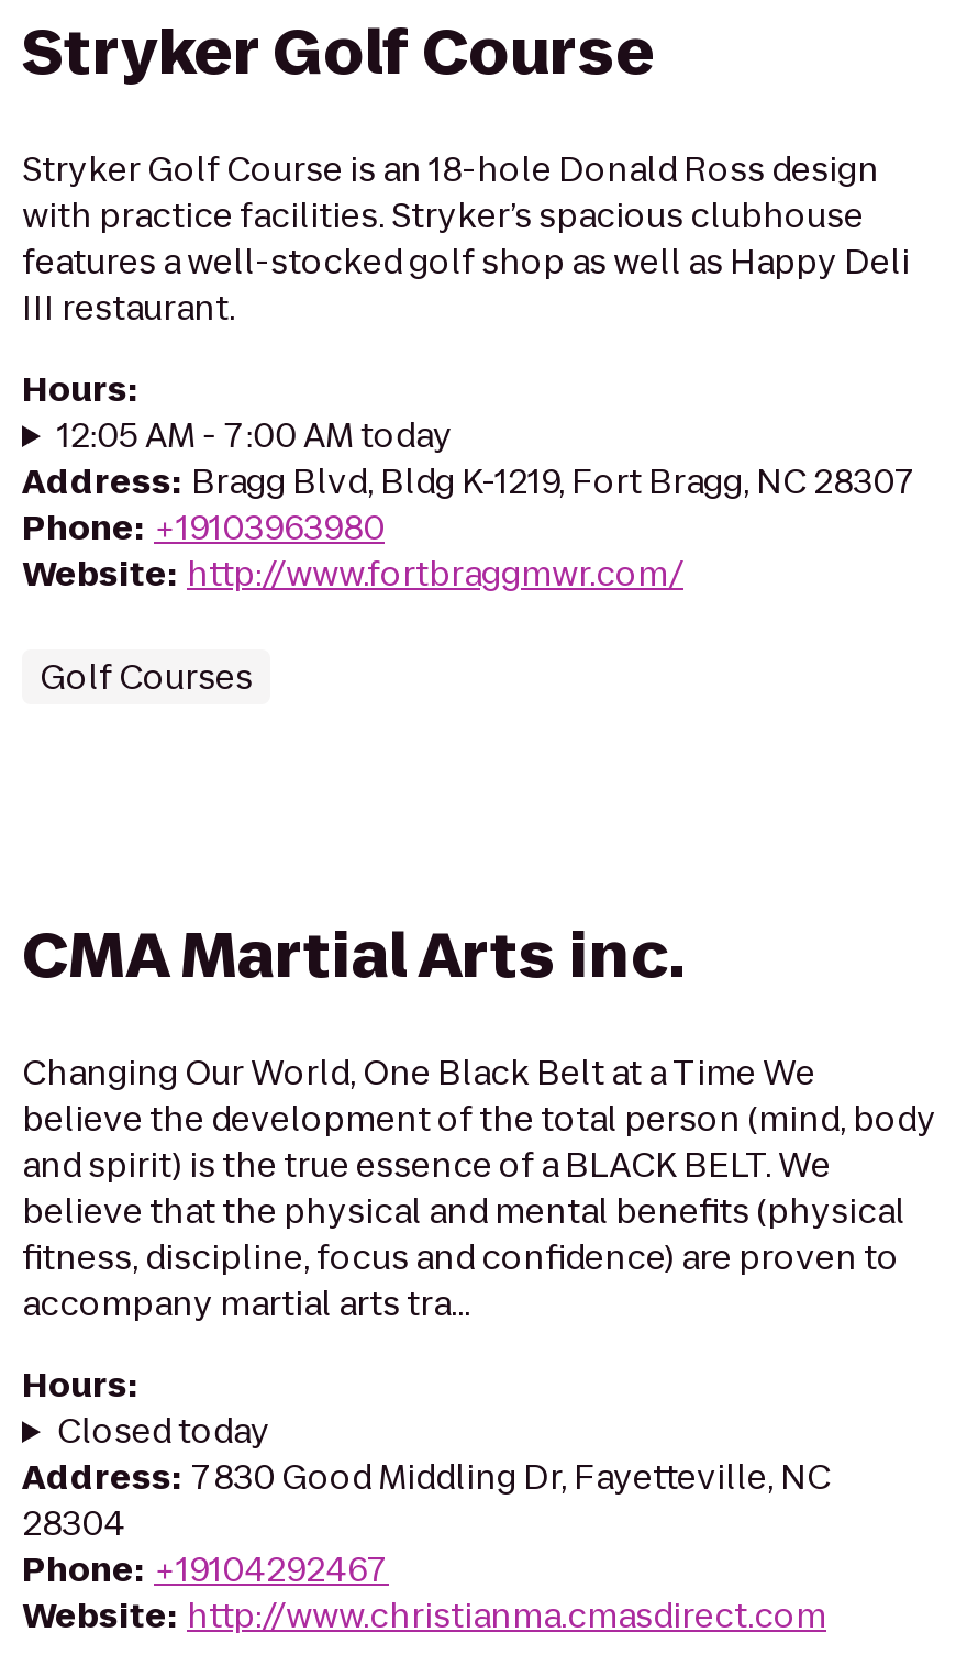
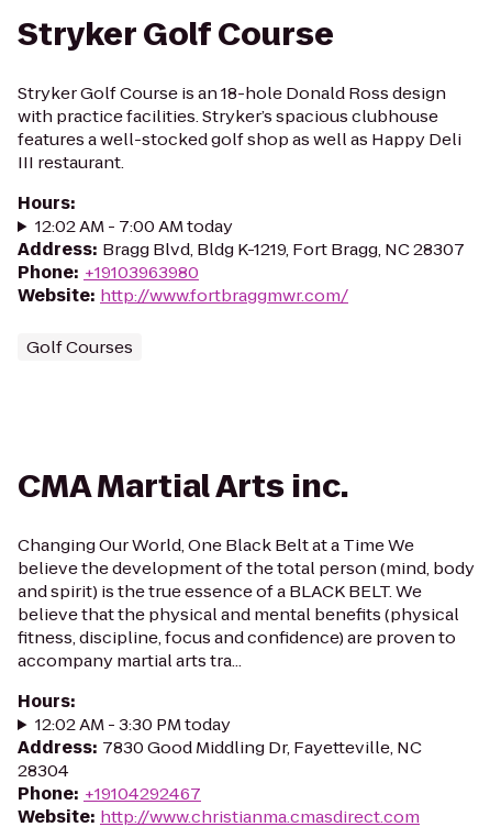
- 12:05 AM - 7:00 AM today
+ 12:02 AM - 7:00 AM today

- Closed today
+ 12:02 AM - 3:30 PM today
